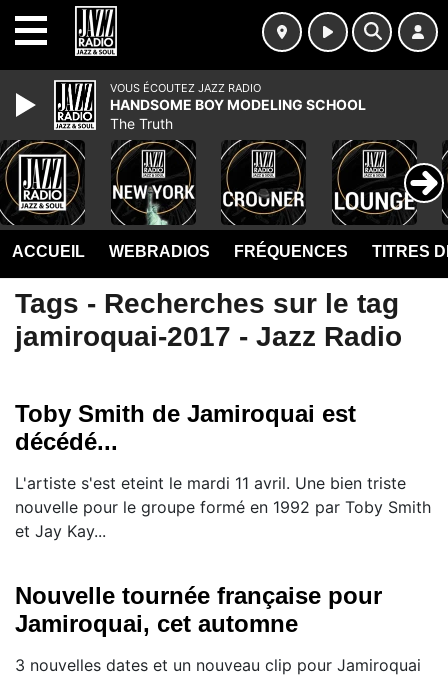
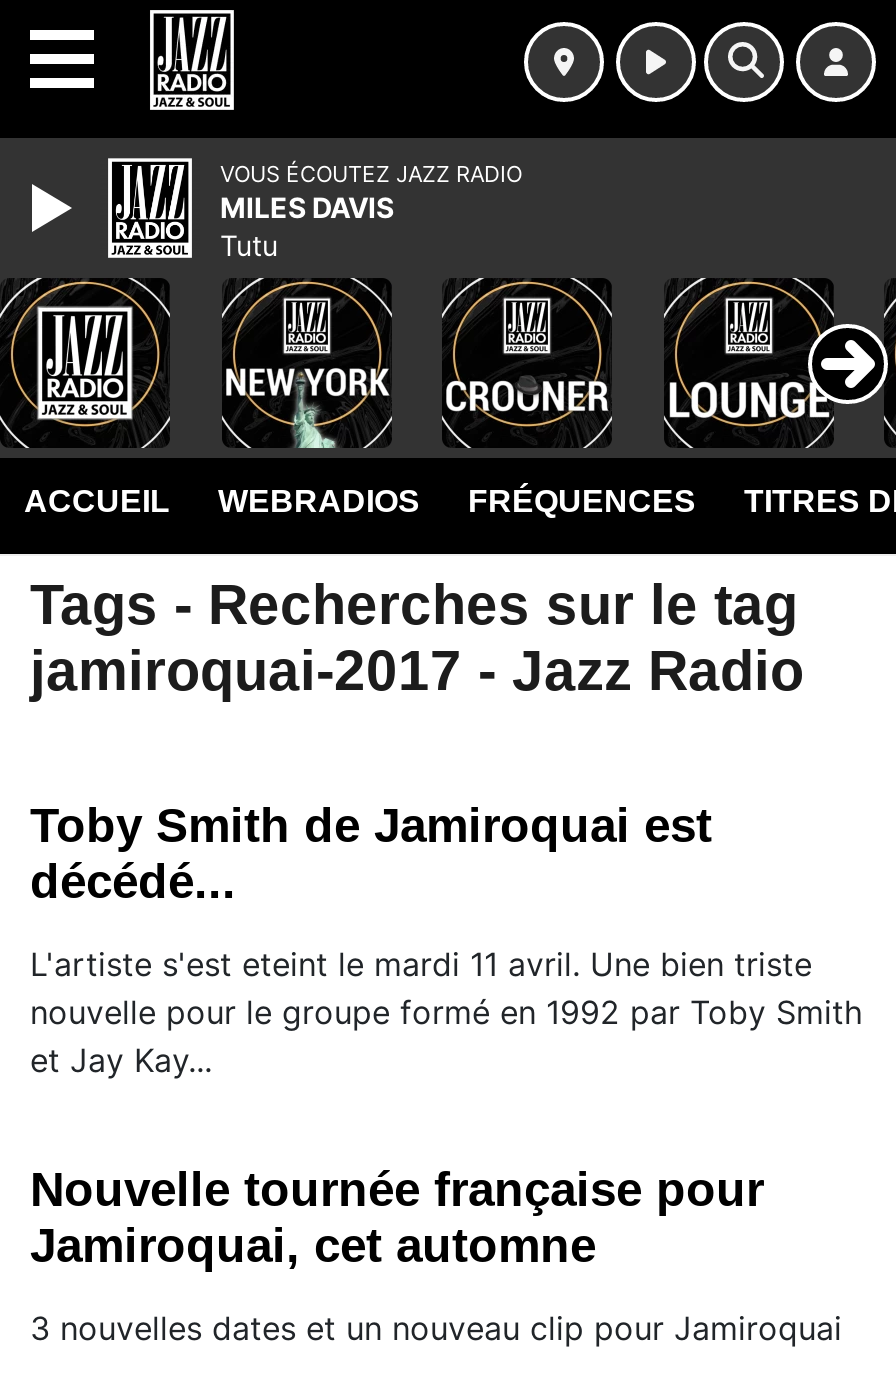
- HANDSOME BOY MODELING SCHOOL
- The Truth
+ MILES DAVIS
+ Tutu
